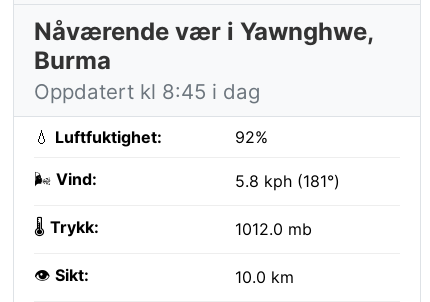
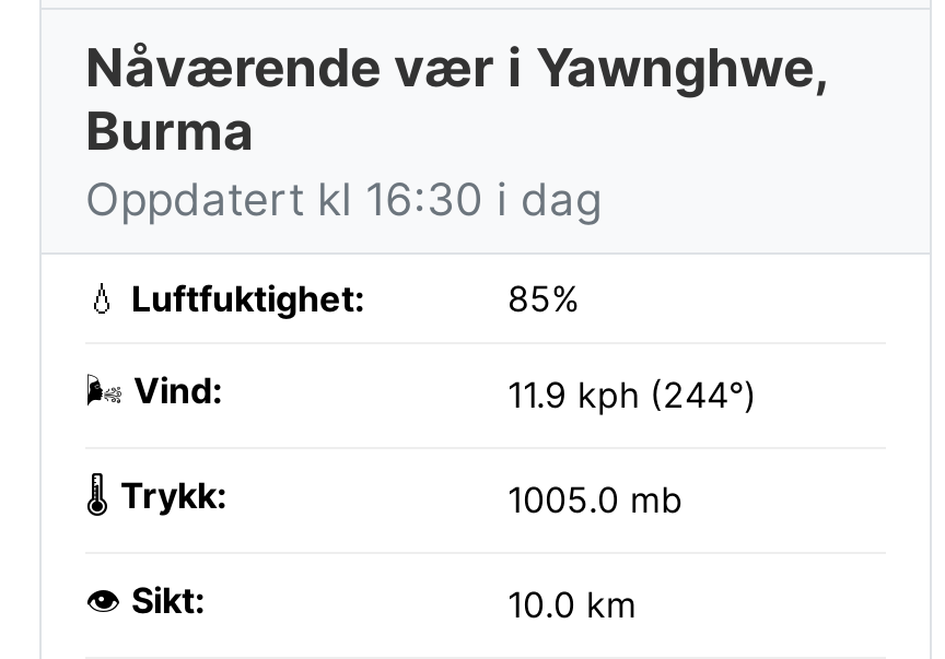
- Oppdatert kl 8:45 i dag
+ Oppdatert kl 16:30 i dag

- 92%
+ 85%

- 5.8 kph (181°)
+ 11.9 kph (244°)

- 1012.0 mb
+ 1005.0 mb
